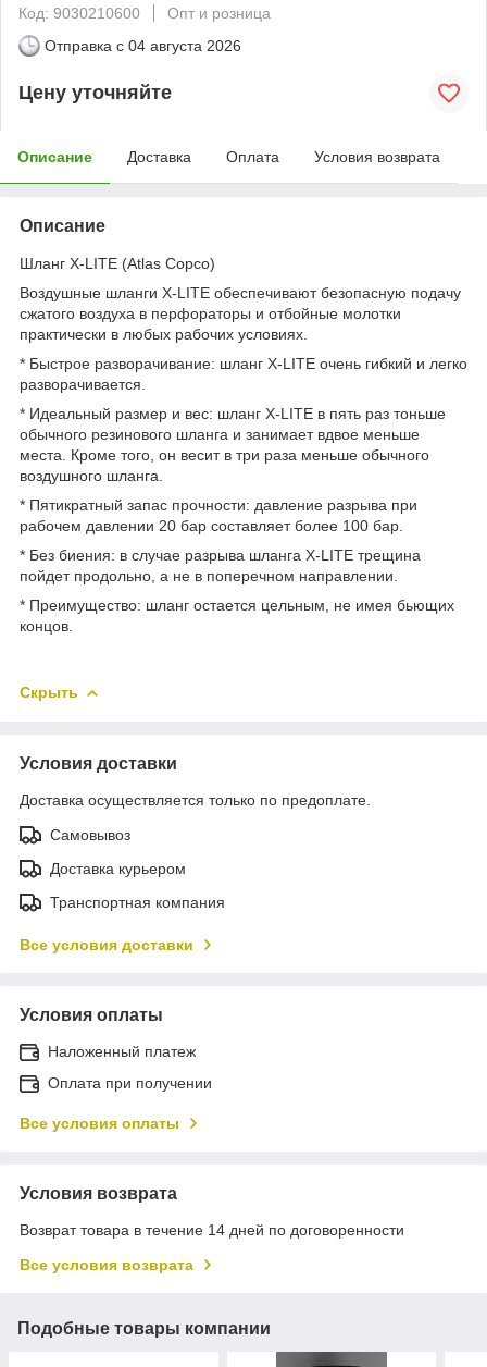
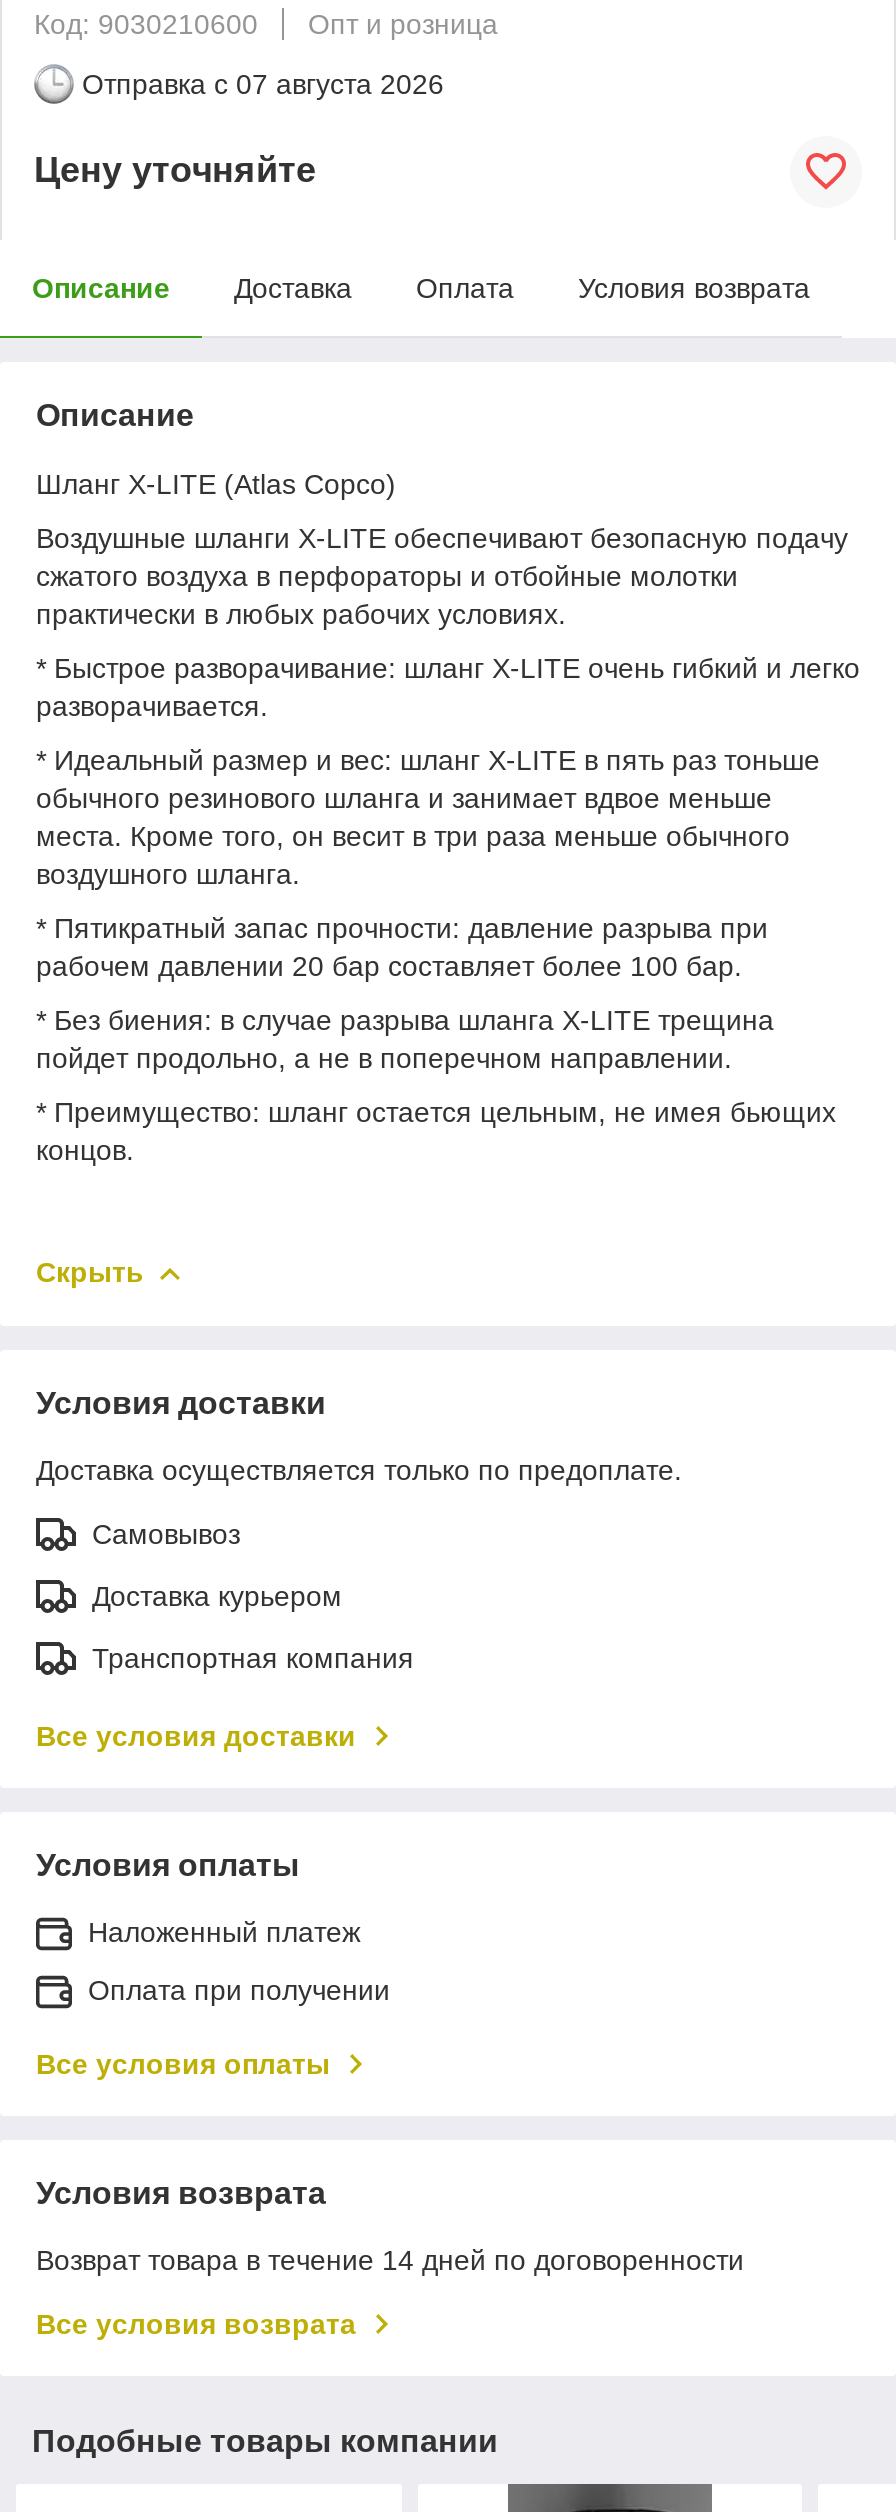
- Отправка с 04 августа 2026
+ Отправка с 07 августа 2026
